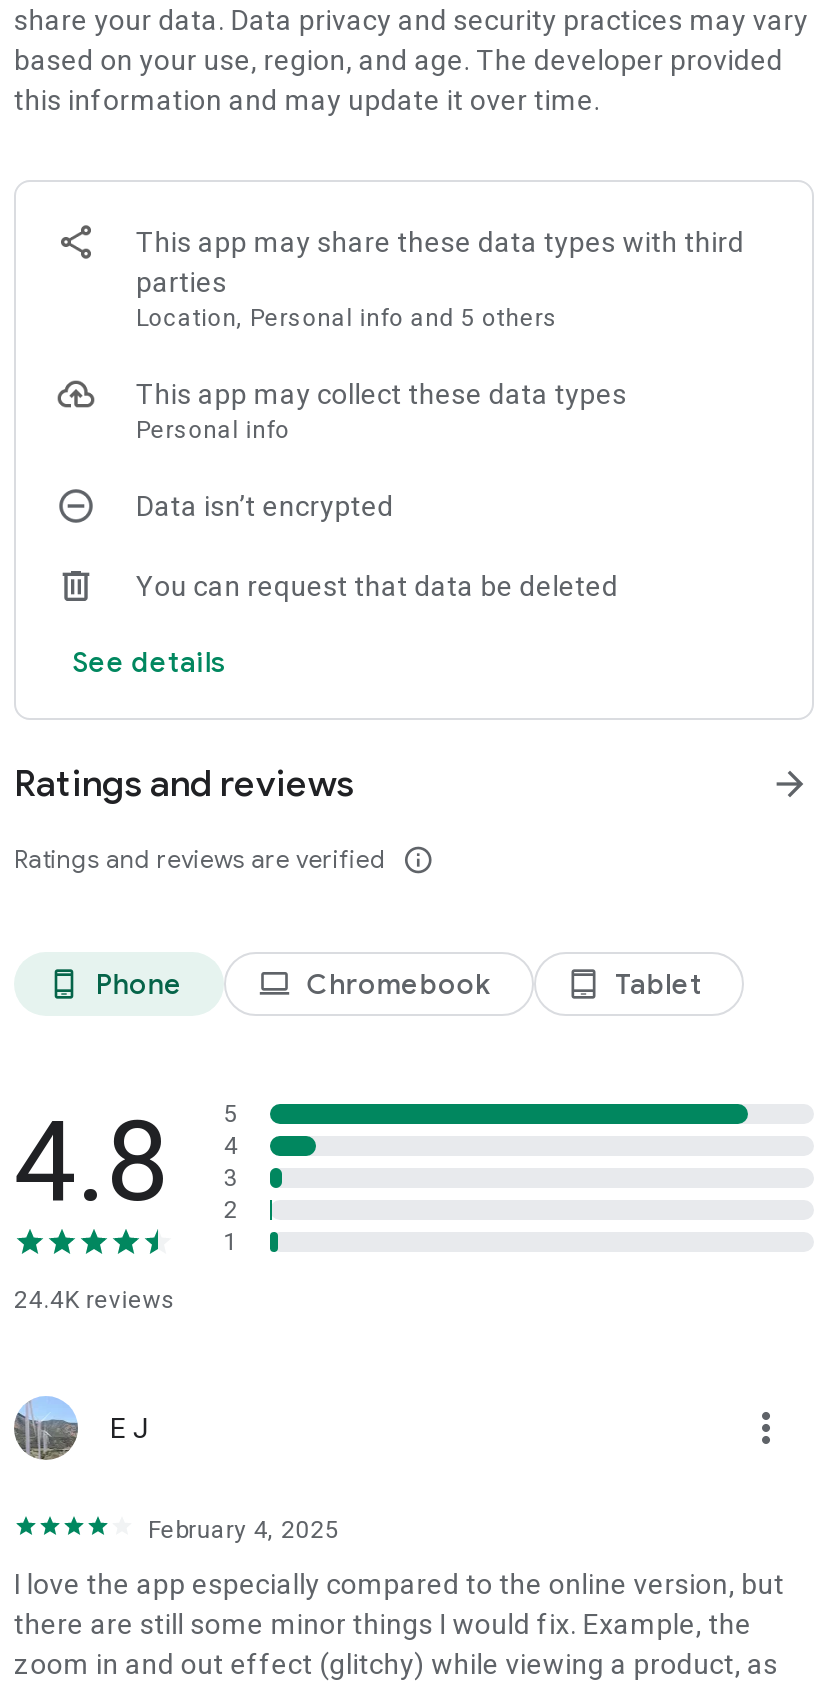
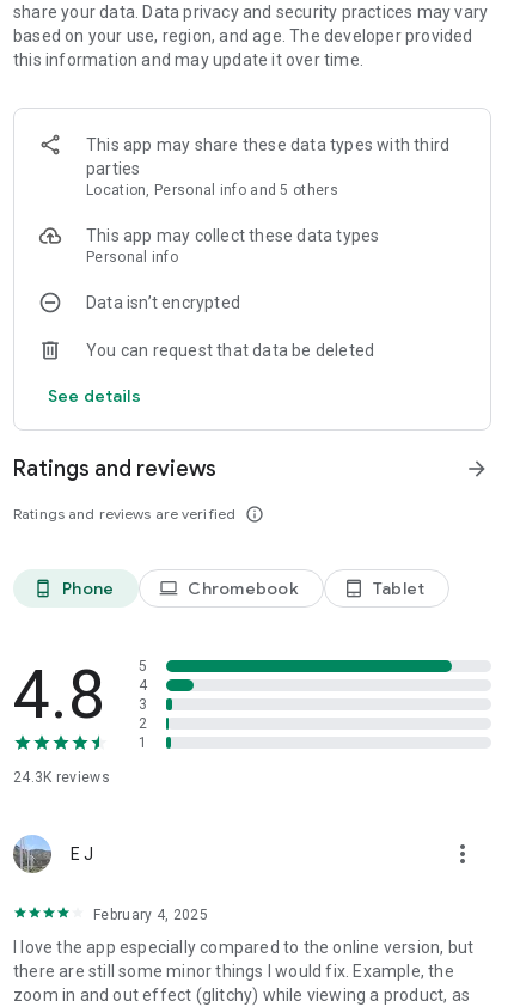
- 24.4K reviews
+ 24.3K reviews
